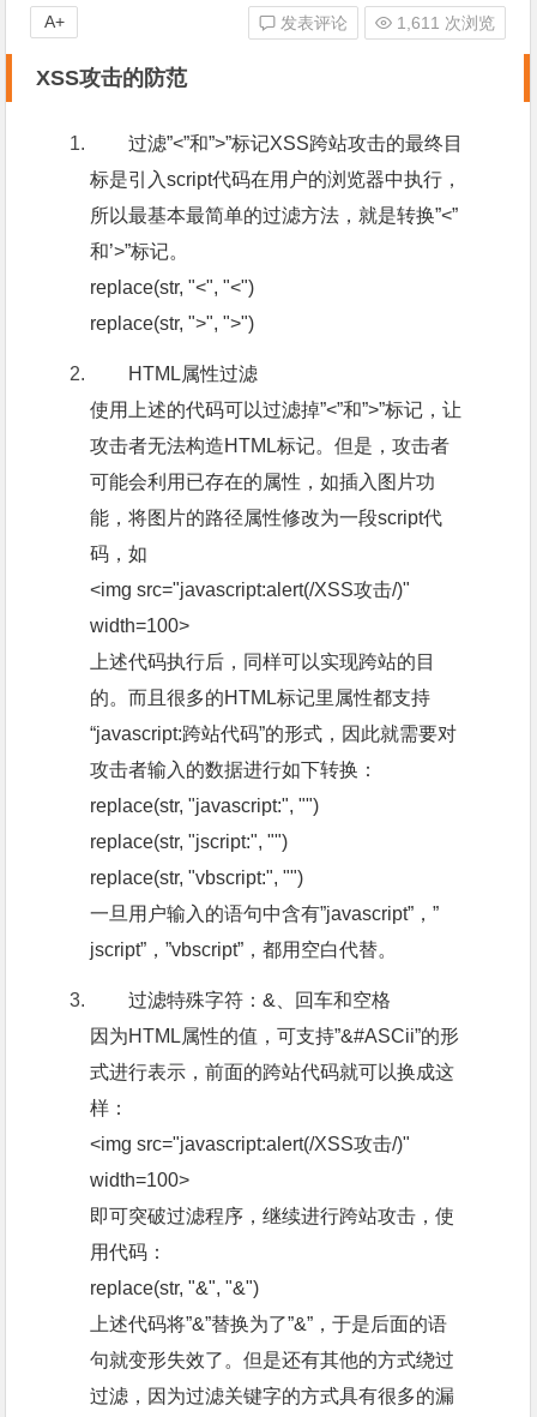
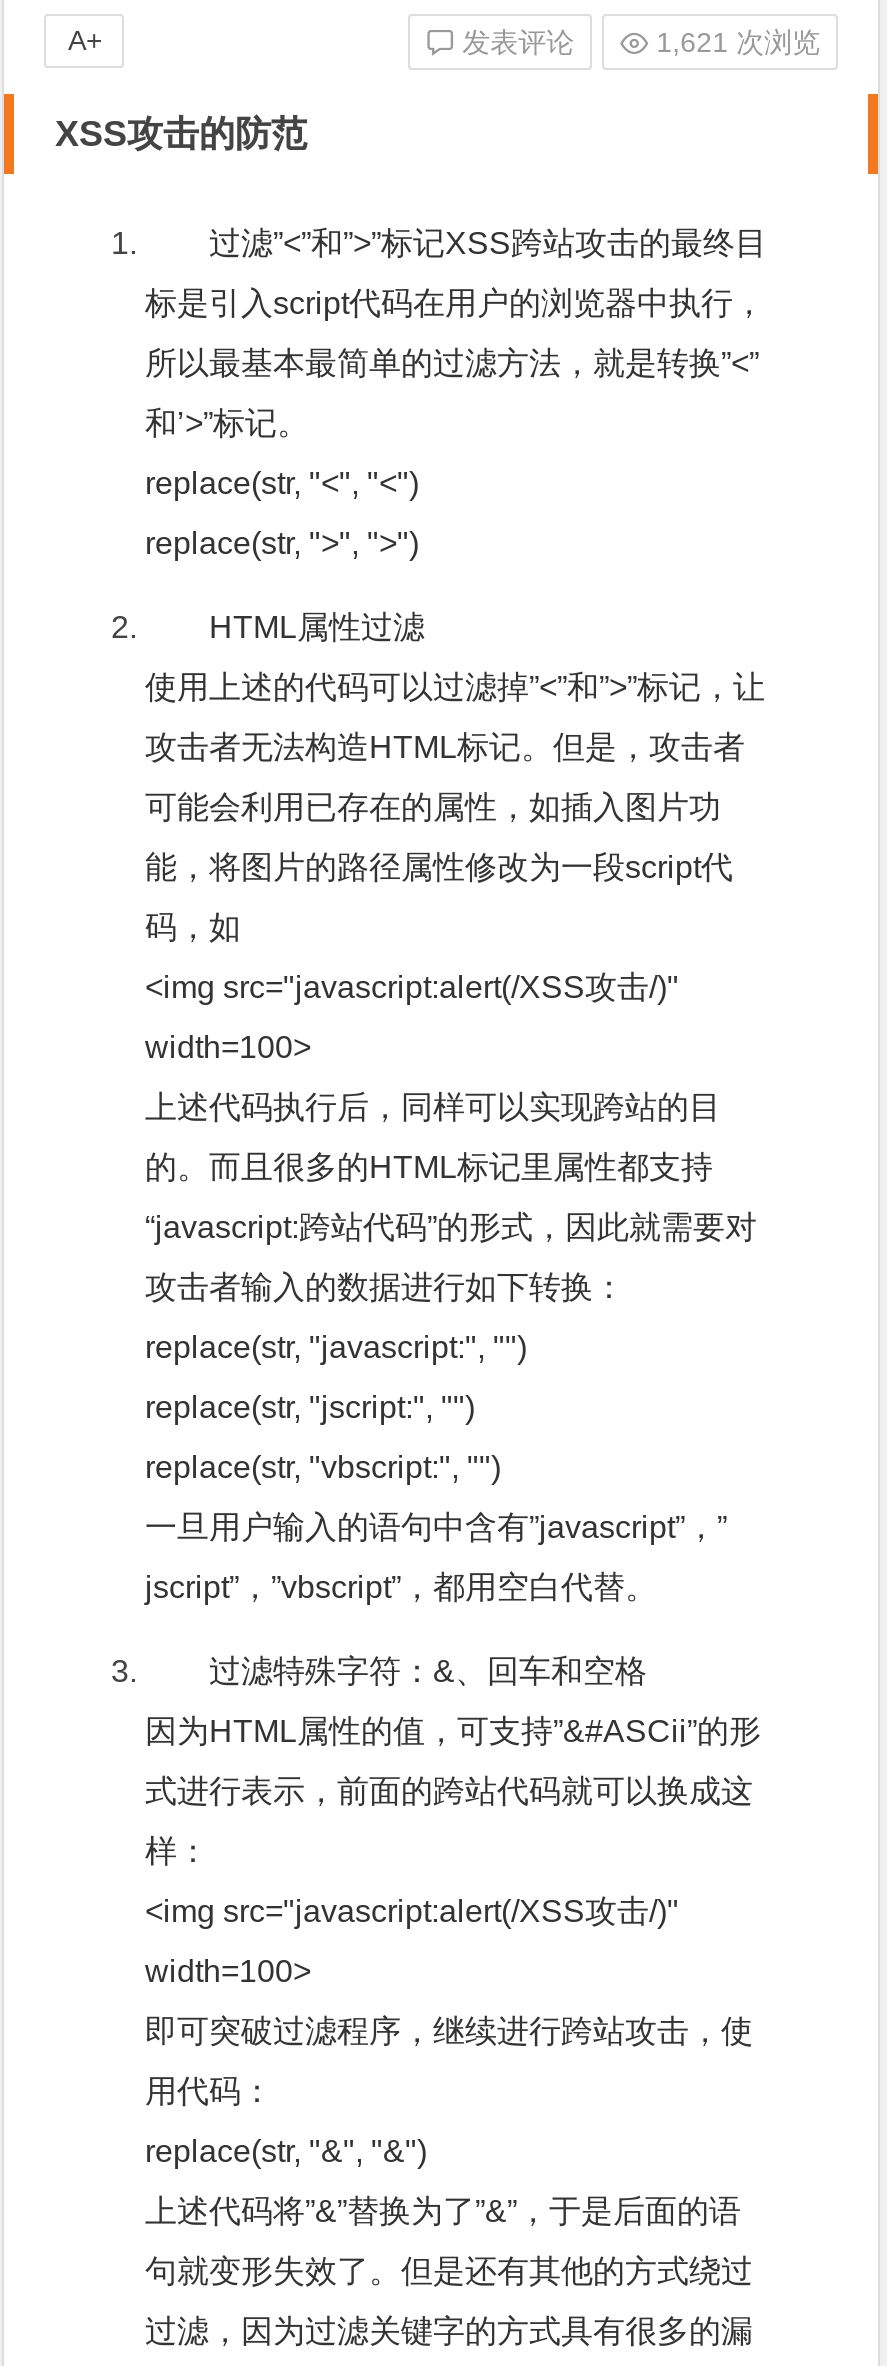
- 1,611 次浏览
+ 1,621 次浏览
